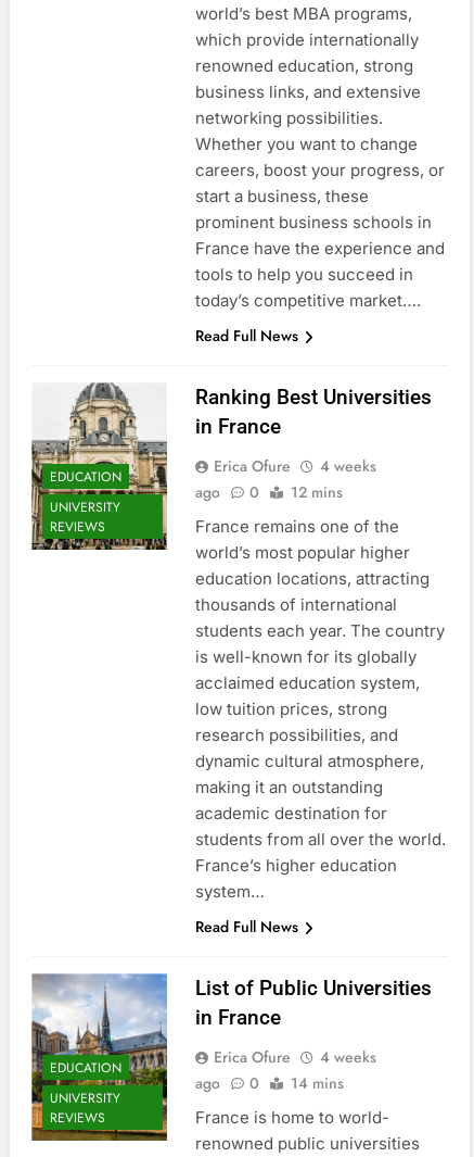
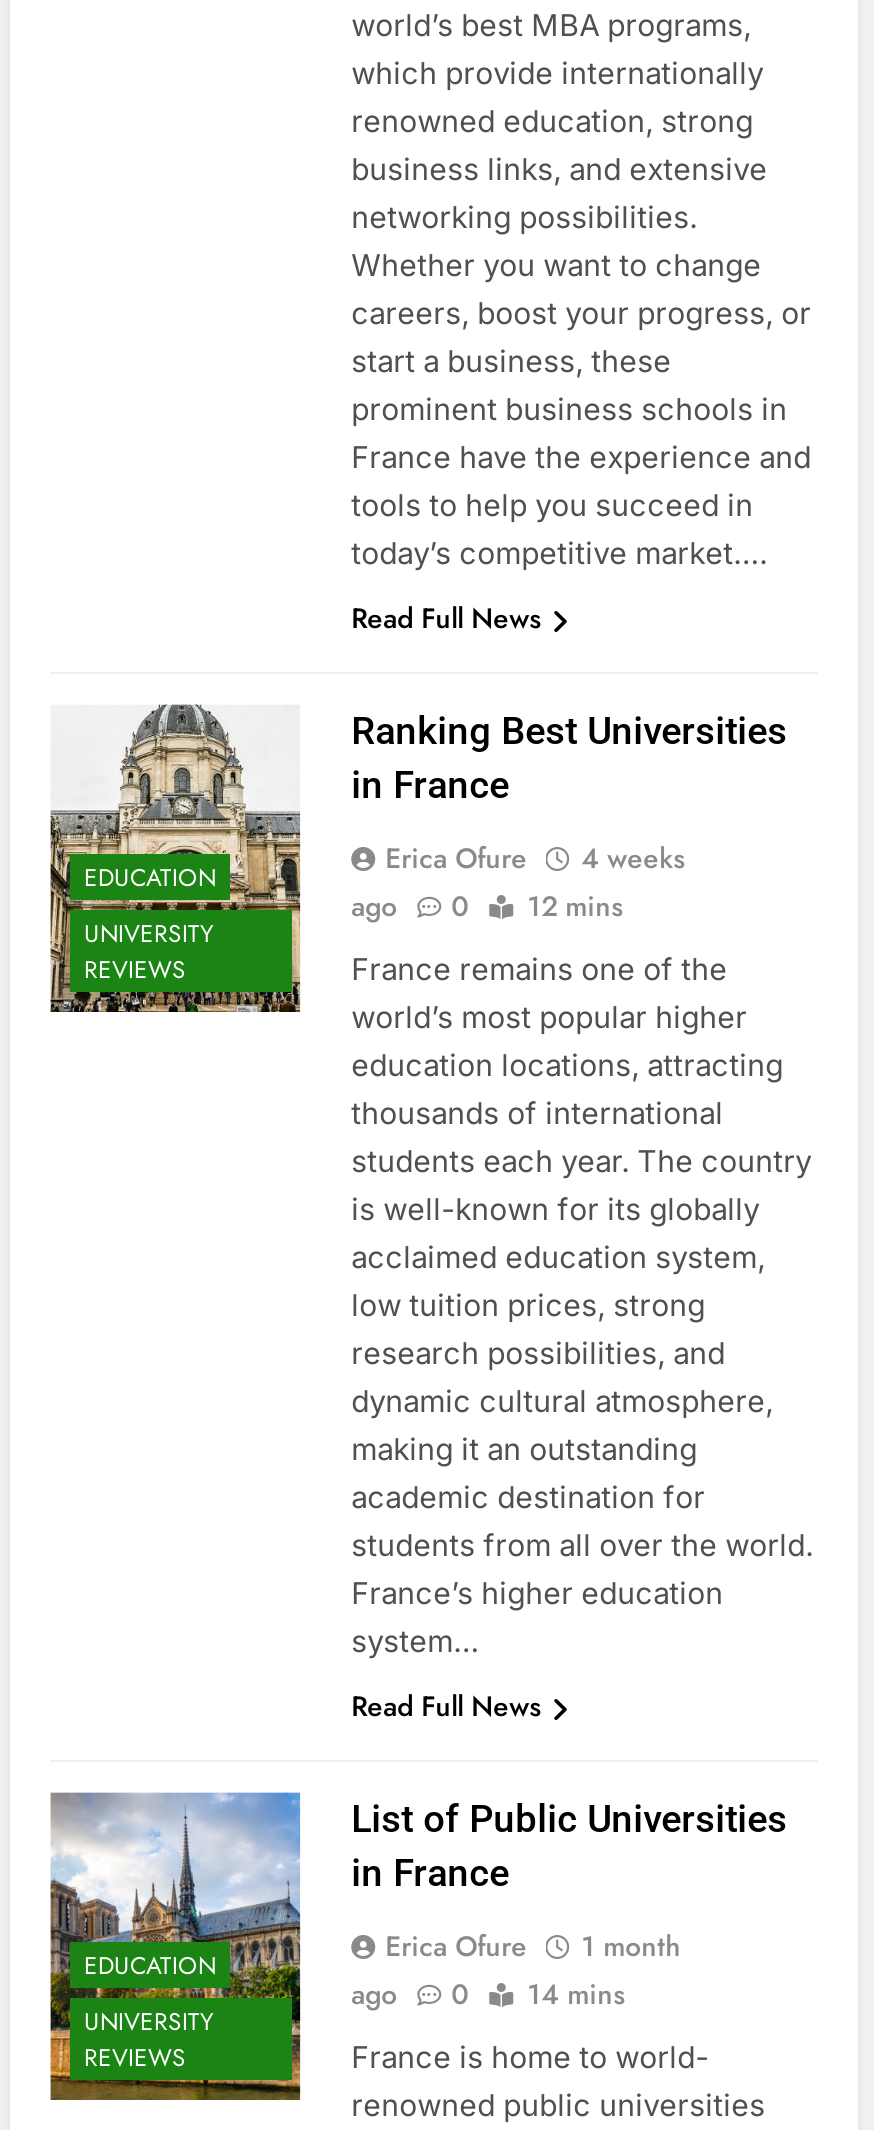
- Erica Ofure 4 weeks
+ Erica Ofure 1 month
